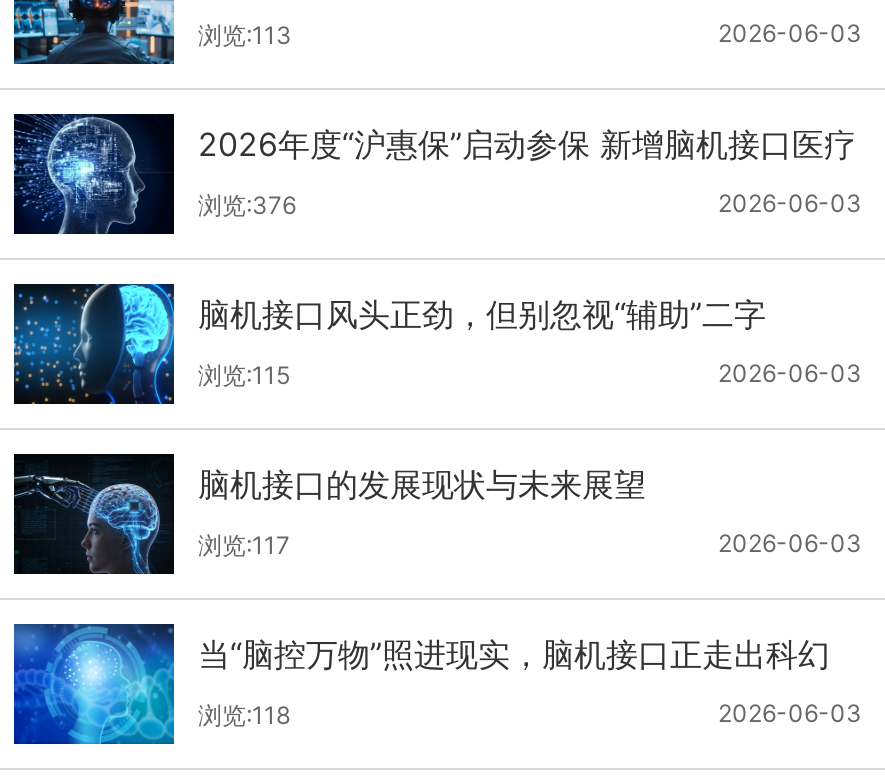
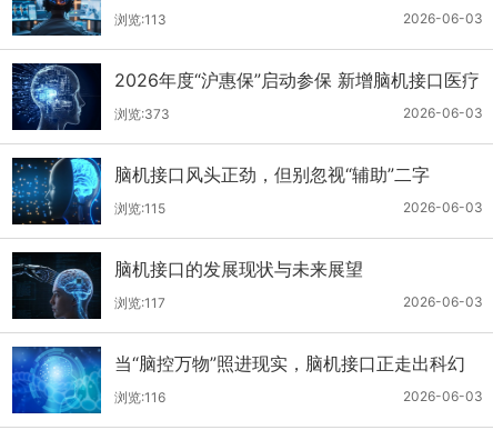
- 浏览:376
+ 浏览:373

- 浏览:118
+ 浏览:116
